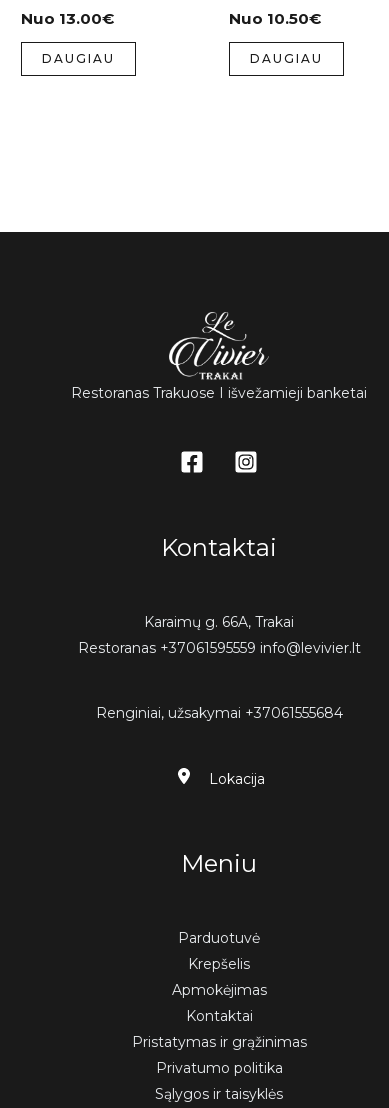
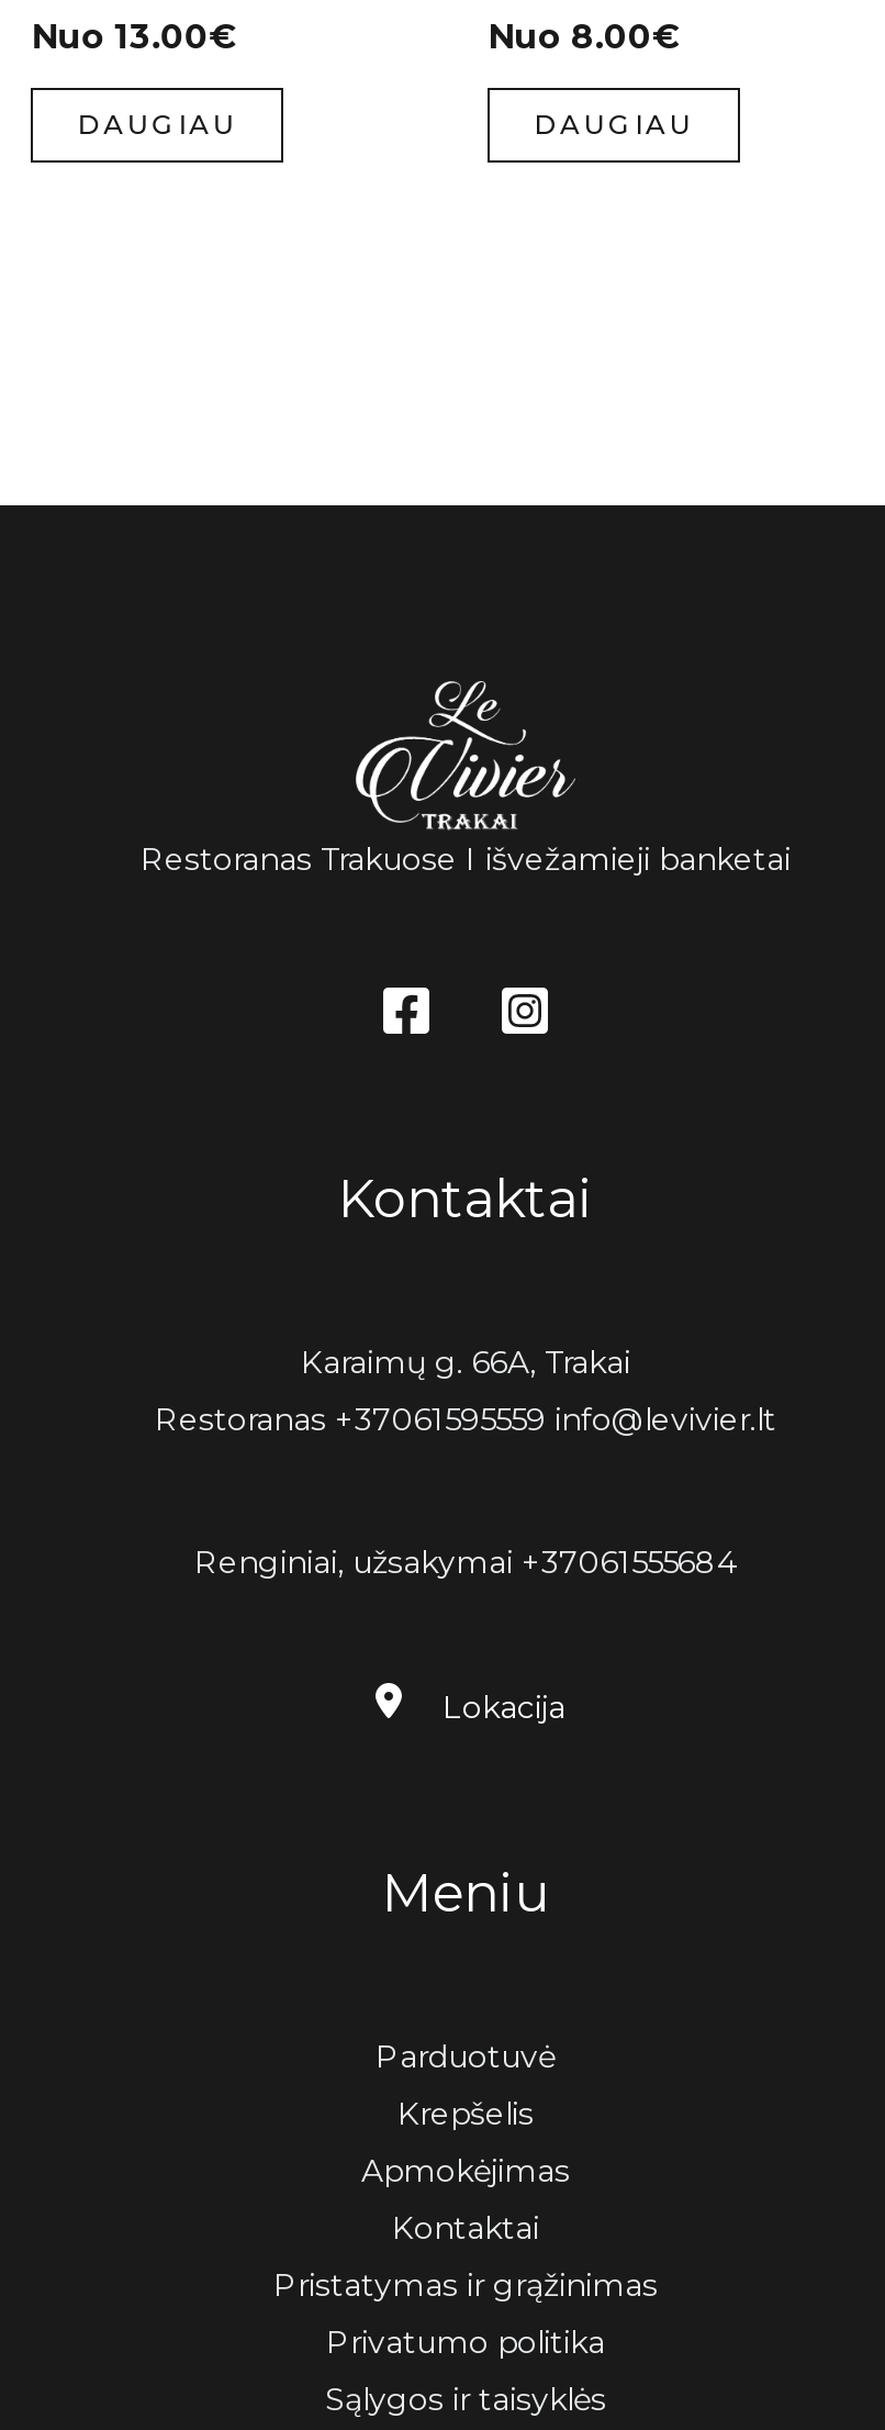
- Nuo 10.50€
+ Nuo 8.00€
